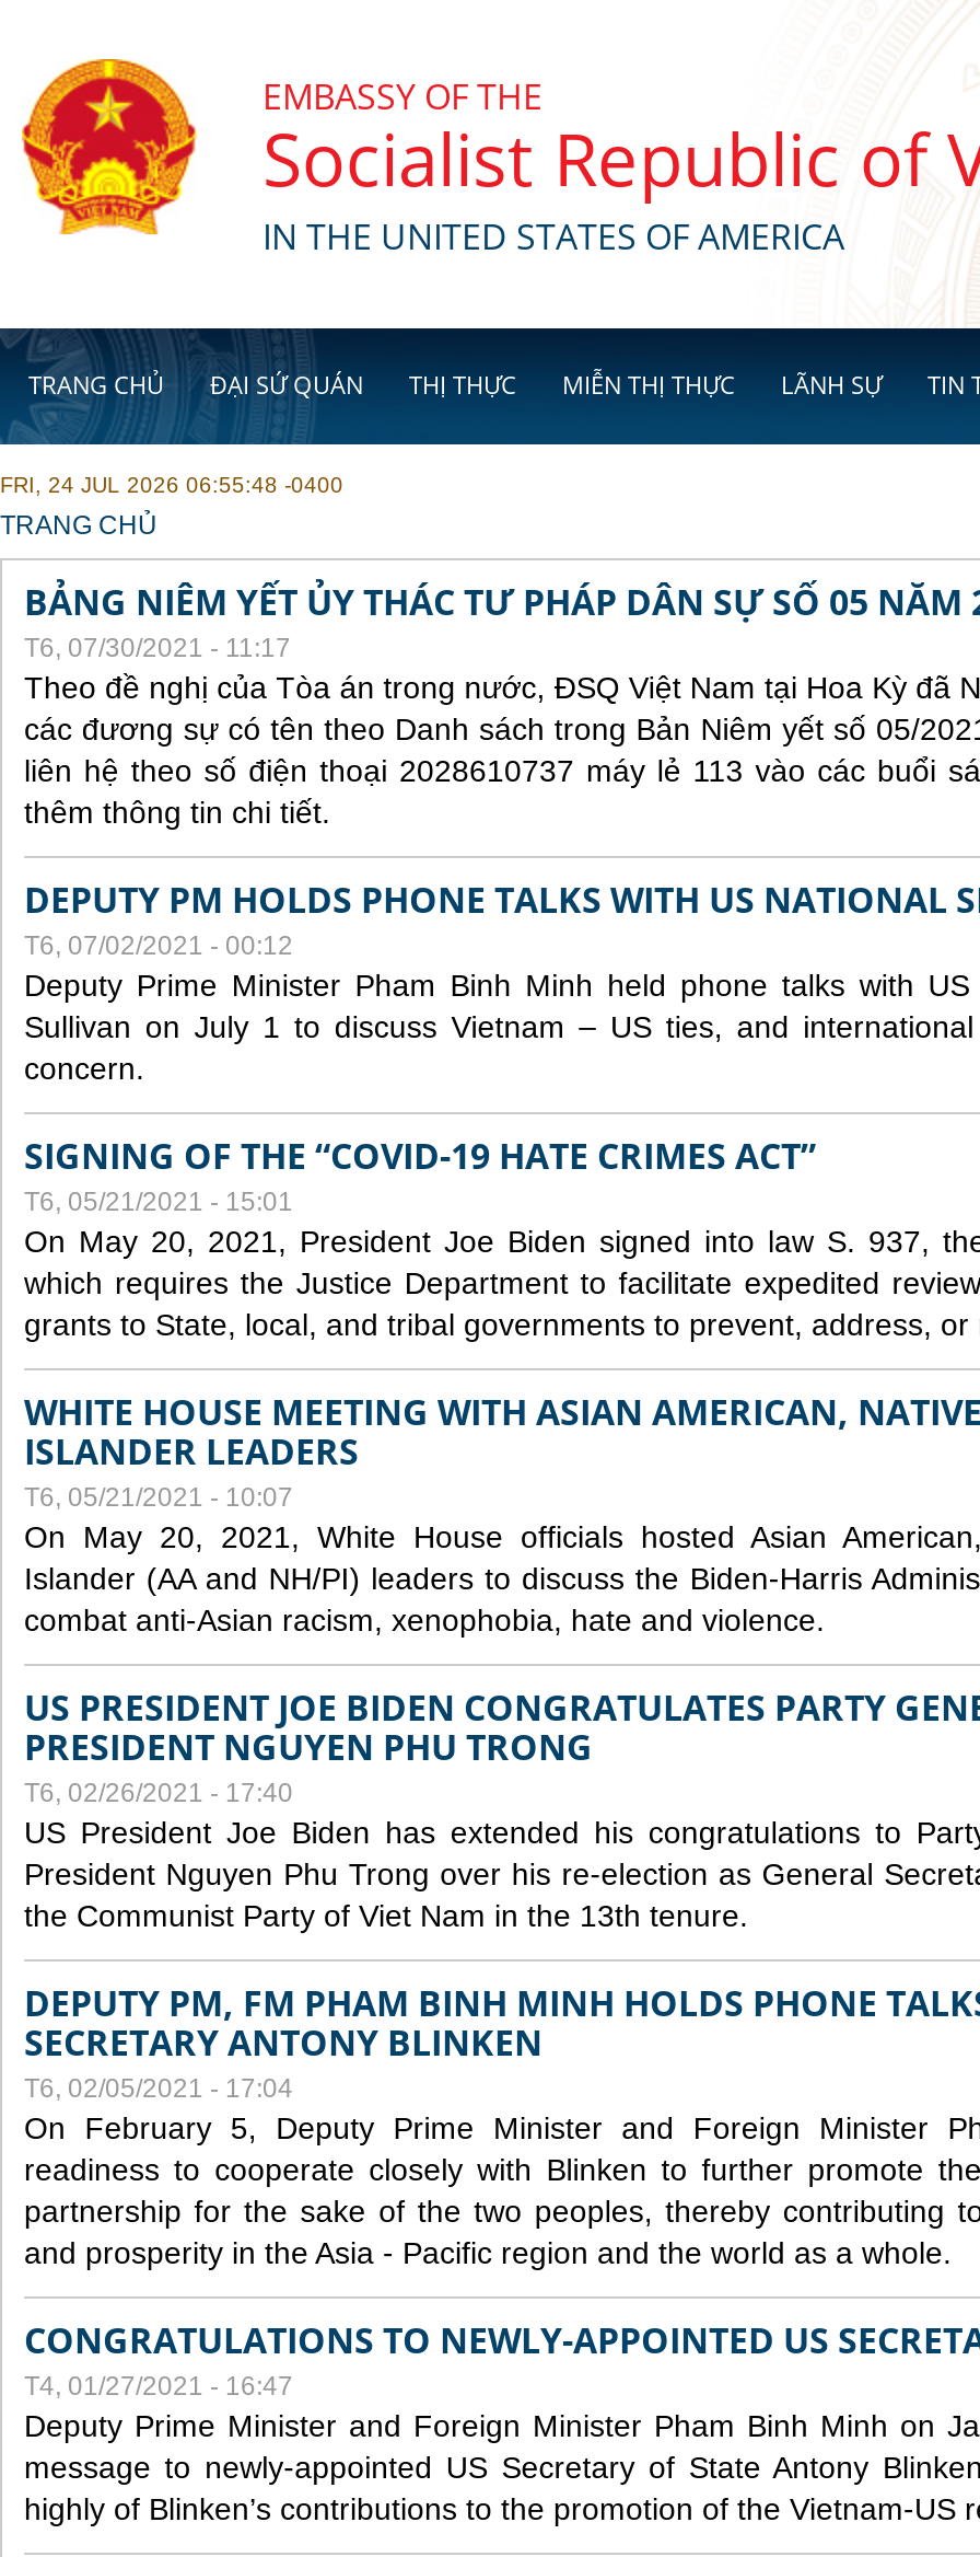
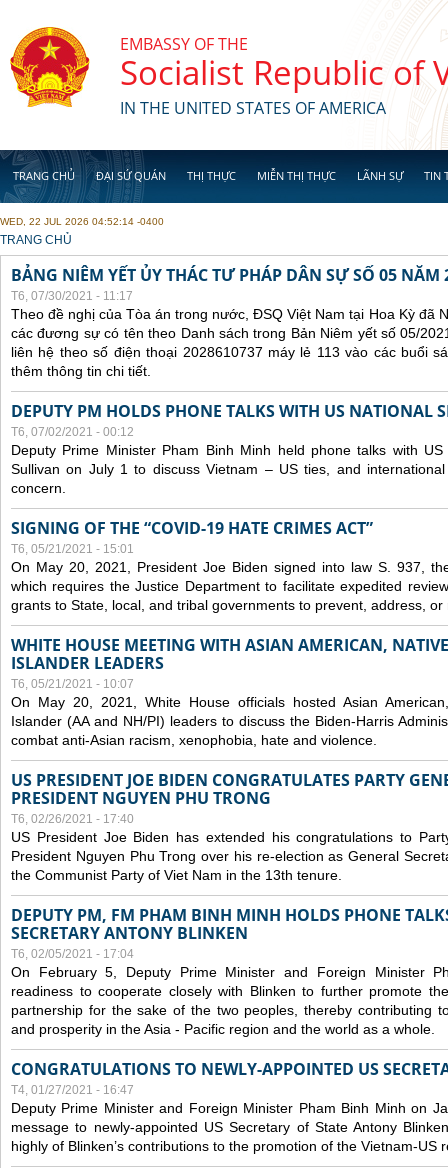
- FRI, 24 JUL 2026 06:55:48 -0400
+ WED, 22 JUL 2026 04:52:14 -0400
